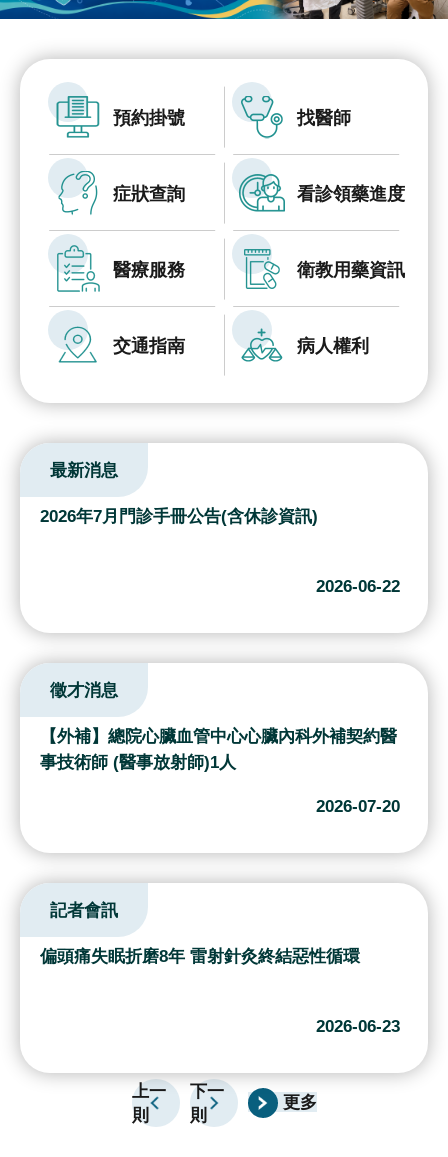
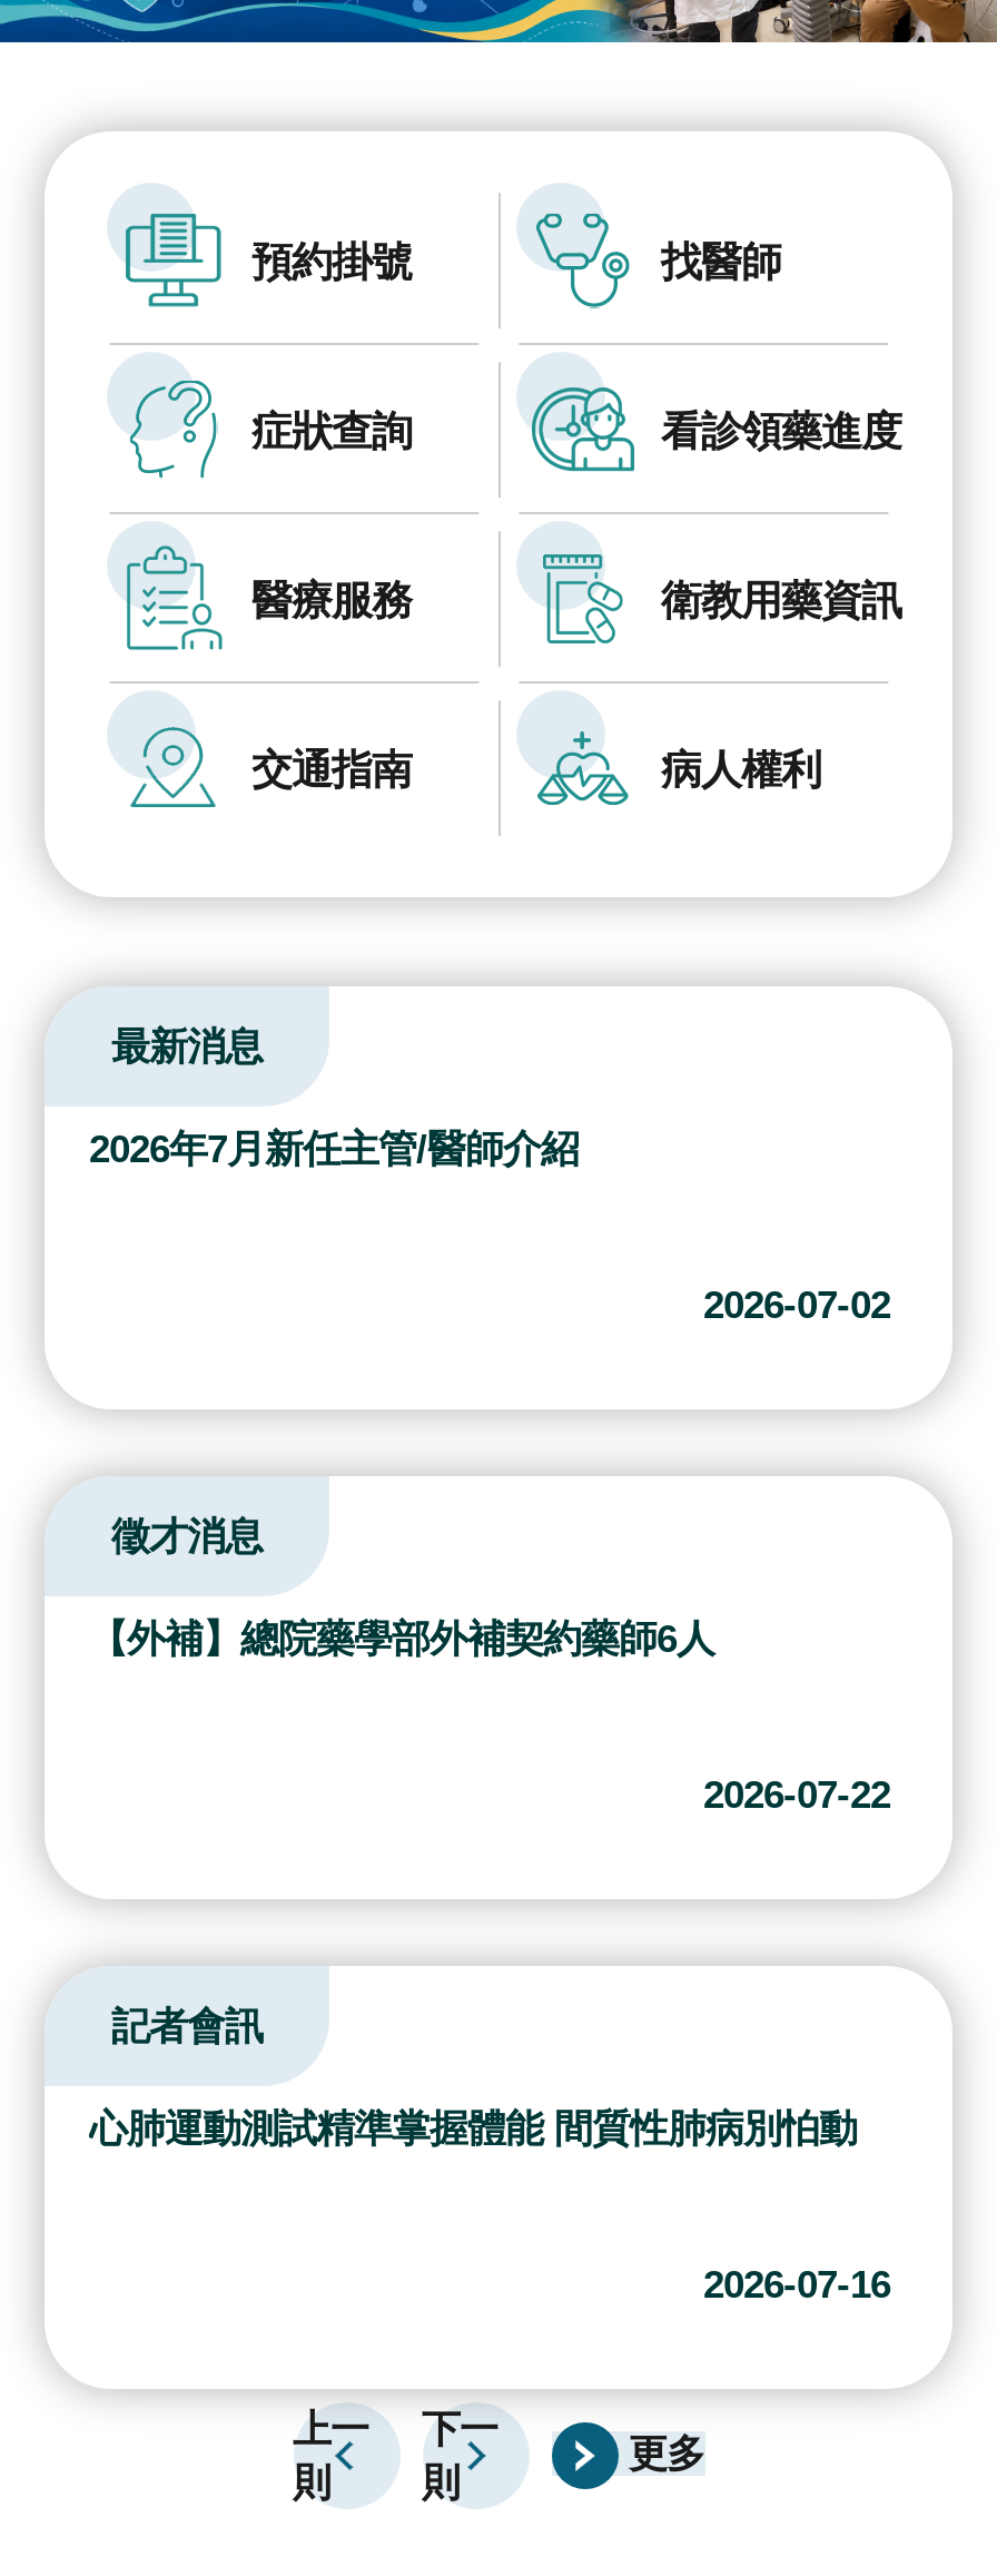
- 2026年7月門診手冊公告(含休診資訊)
+ 2026年7月新任主管/醫師介紹

- 2026-06-22
+ 2026-07-02

- 【外補】總院心臟血管中心心臟內科外補契約醫
- 事技術師 (醫事放射師)1人
+ 【外補】總院藥學部外補契約藥師6人

- 2026-07-20
+ 2026-07-22

- 偏頭痛失眠折磨8年 雷射針灸終結惡性循環
+ 心肺運動測試精準掌握體能 間質性肺病別怕動

- 2026-06-23
+ 2026-07-16
